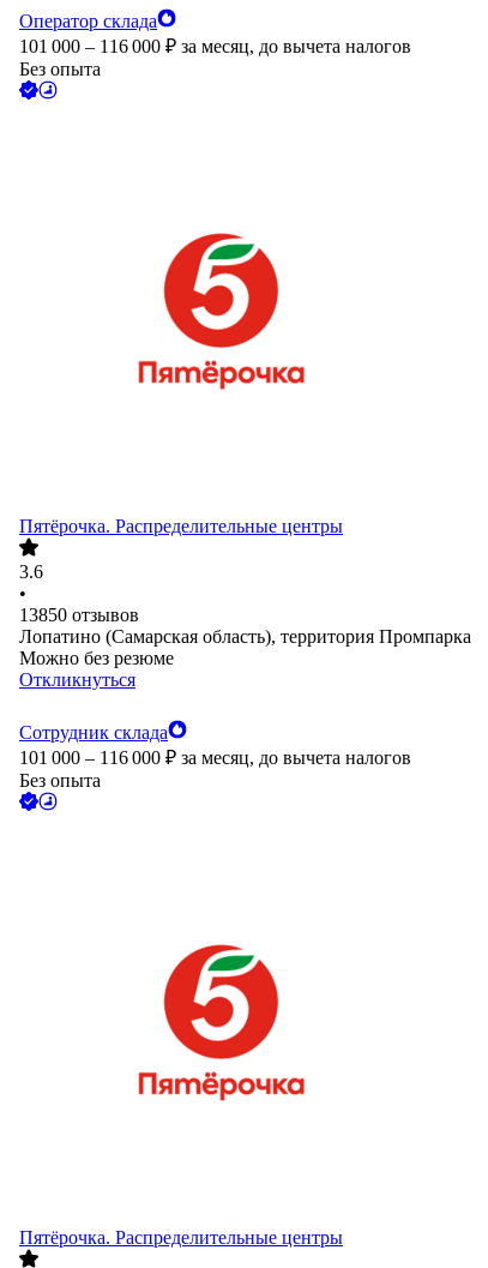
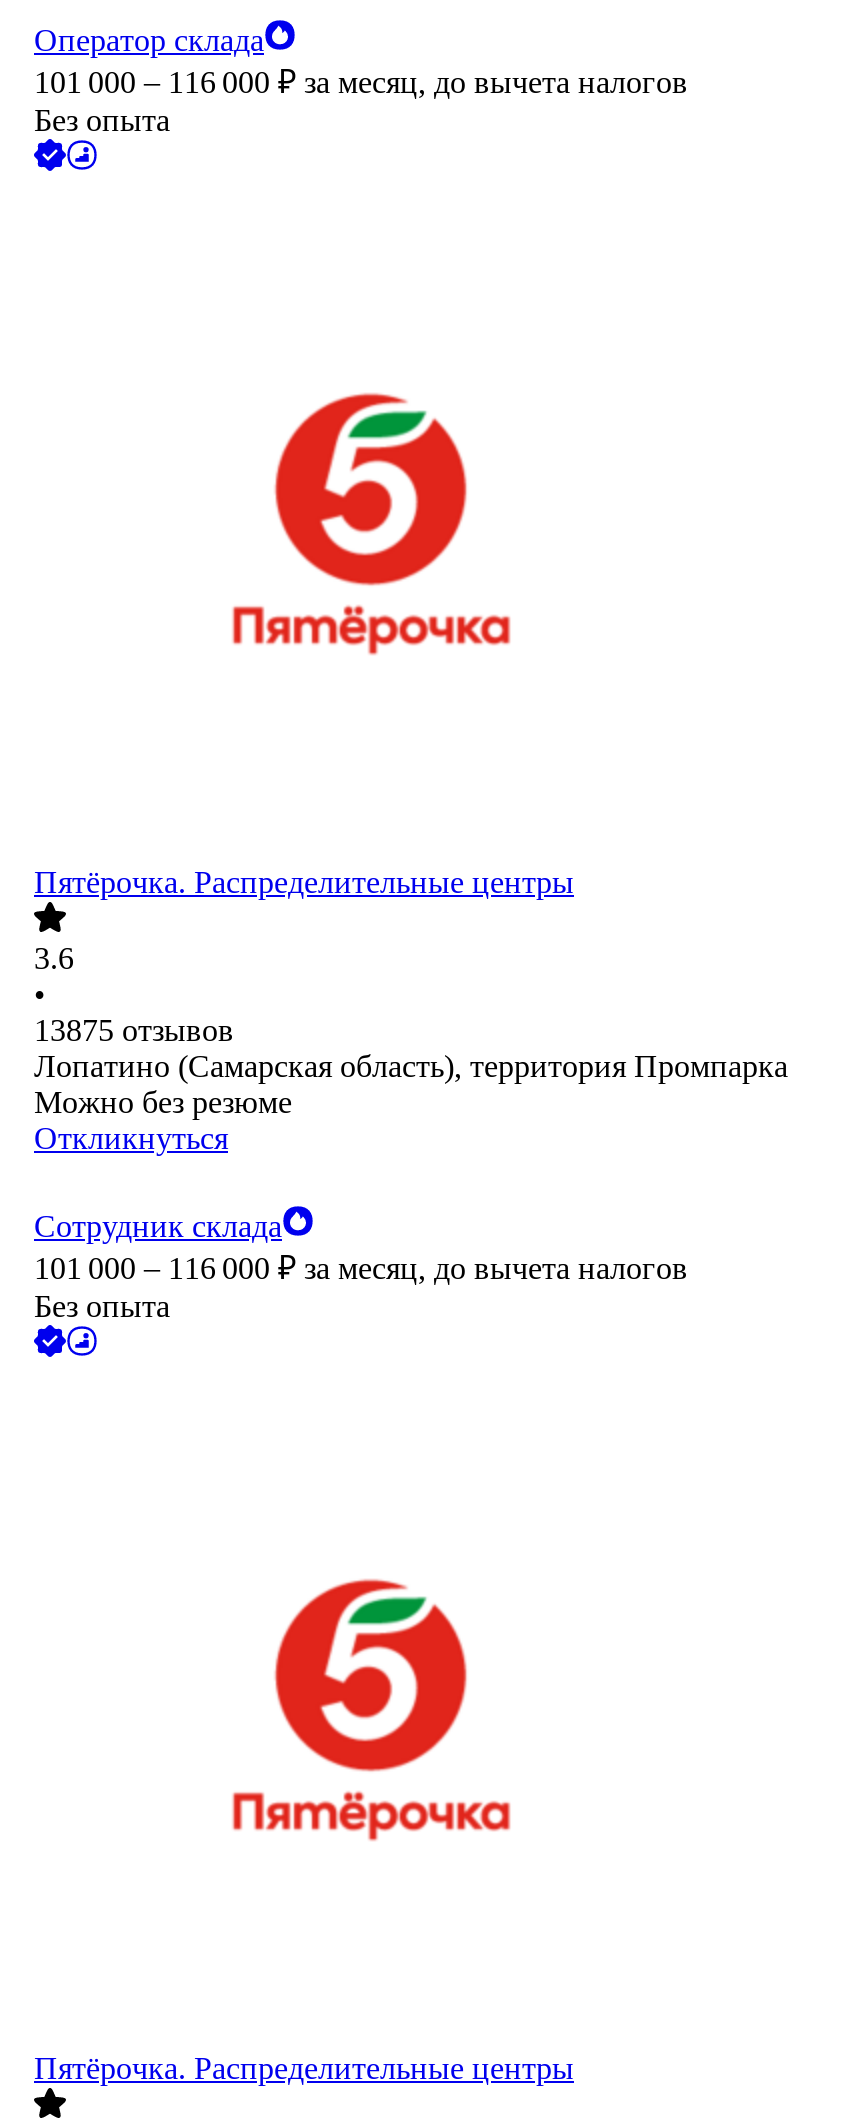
- 13850 отзывов
+ 13875 отзывов
